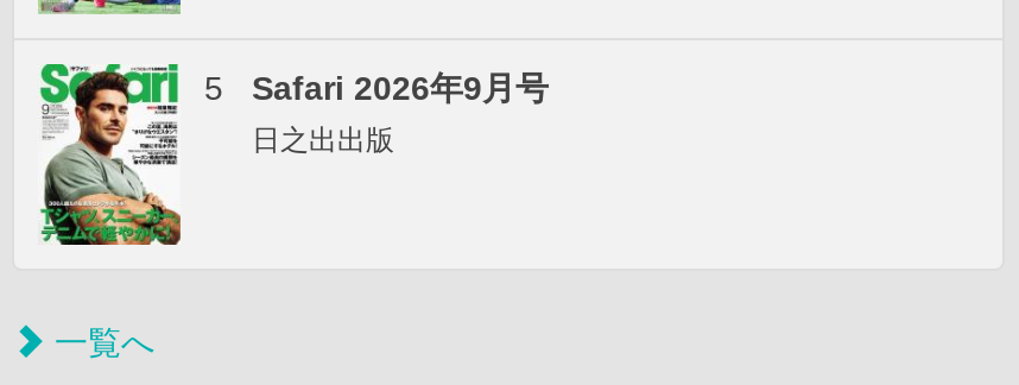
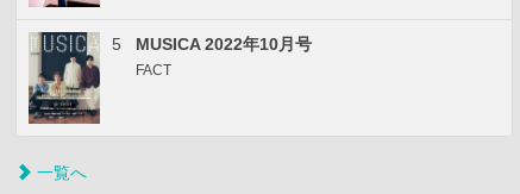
- [image]
- Safari 2026年9月号
- 日之出出版
+ [image]
+ MUSICA 2022年10月号
+ FACT
